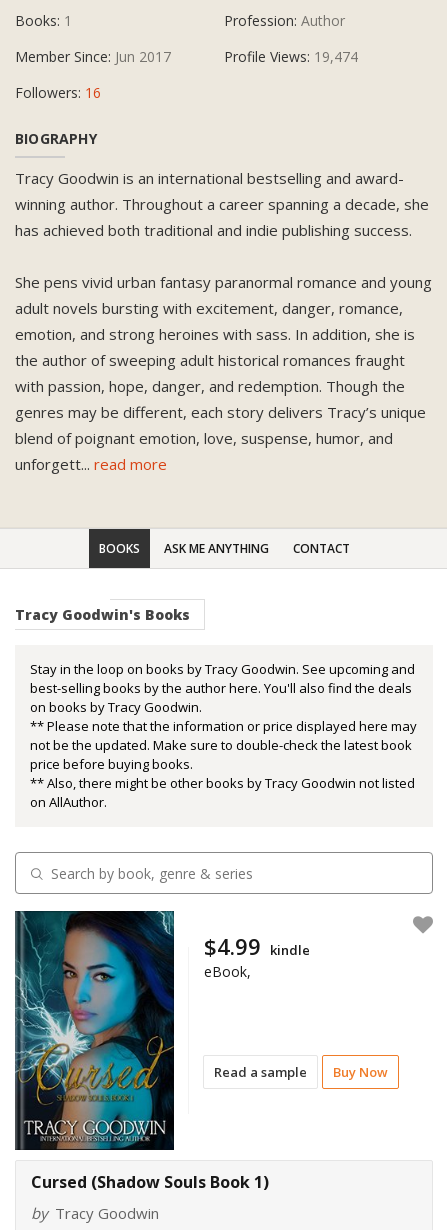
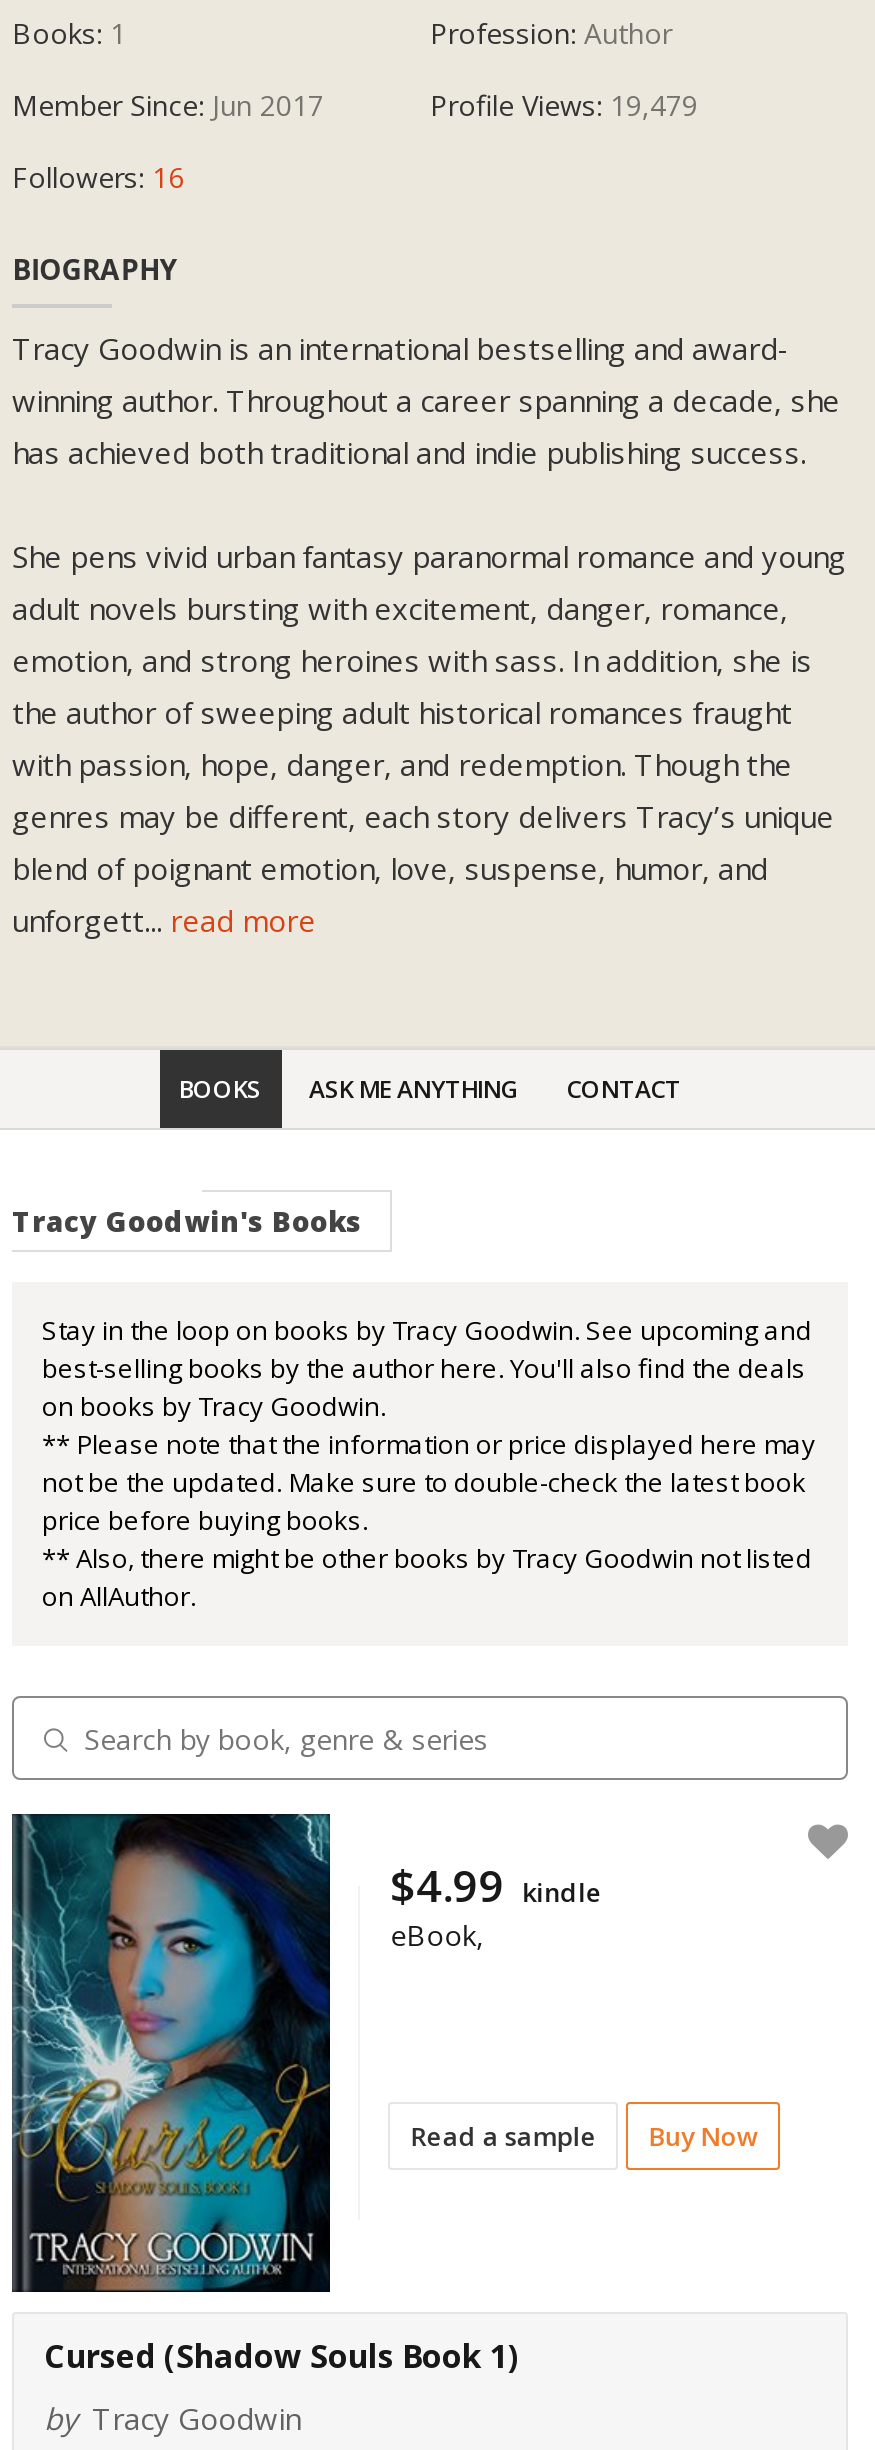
- Profile Views: 19,474
+ Profile Views: 19,479
